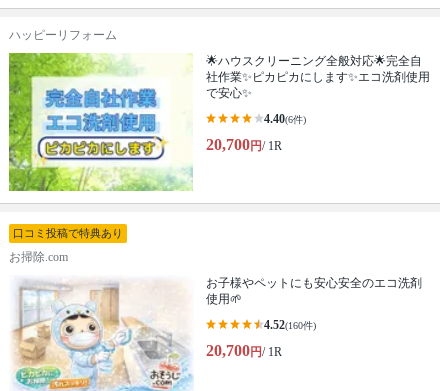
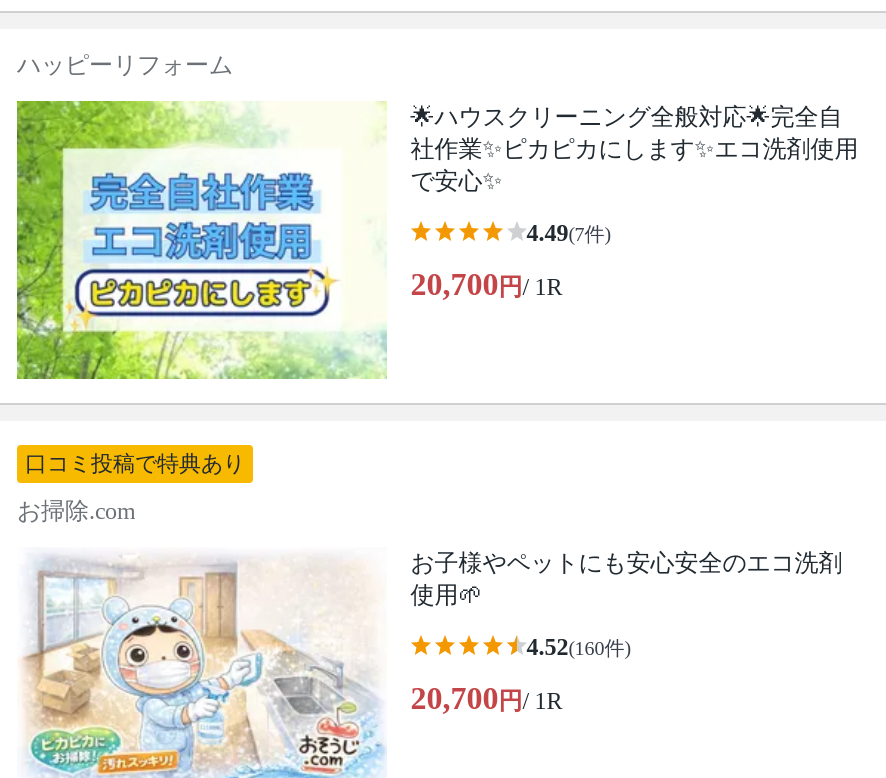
- 4.40(6件)
+ 4.49(7件)
